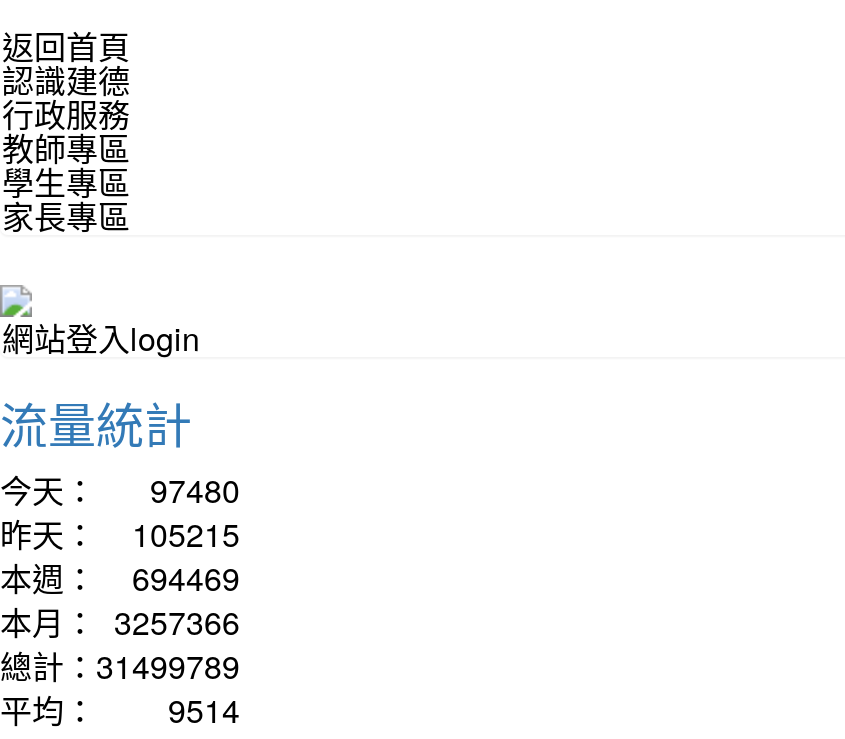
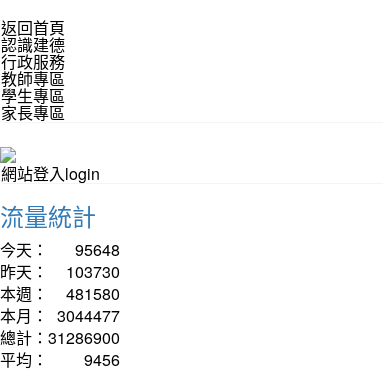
- 今天： 97480
+ 今天： 95648

- 昨天： 105215
+ 昨天： 103730

- 本週： 694469
+ 本週： 481580

- 本月： 3257366
+ 本月： 3044477

- 總計：31499789
+ 總計：31286900

- 平均： 9514
+ 平均： 9456
